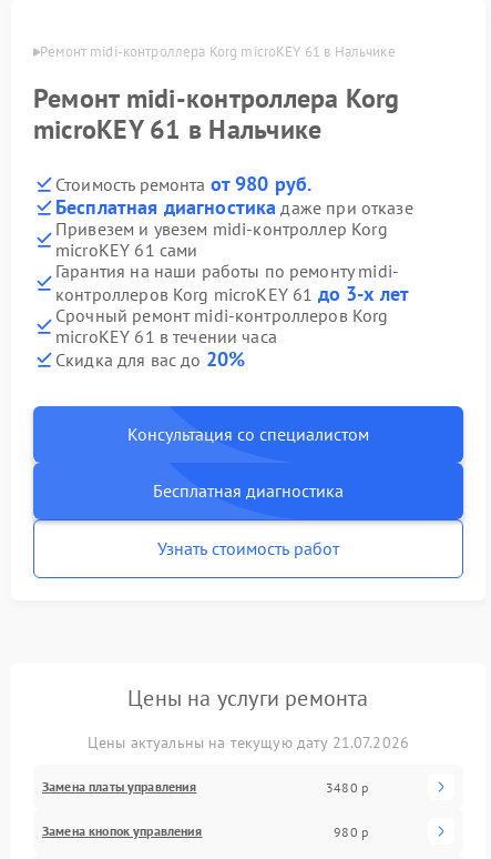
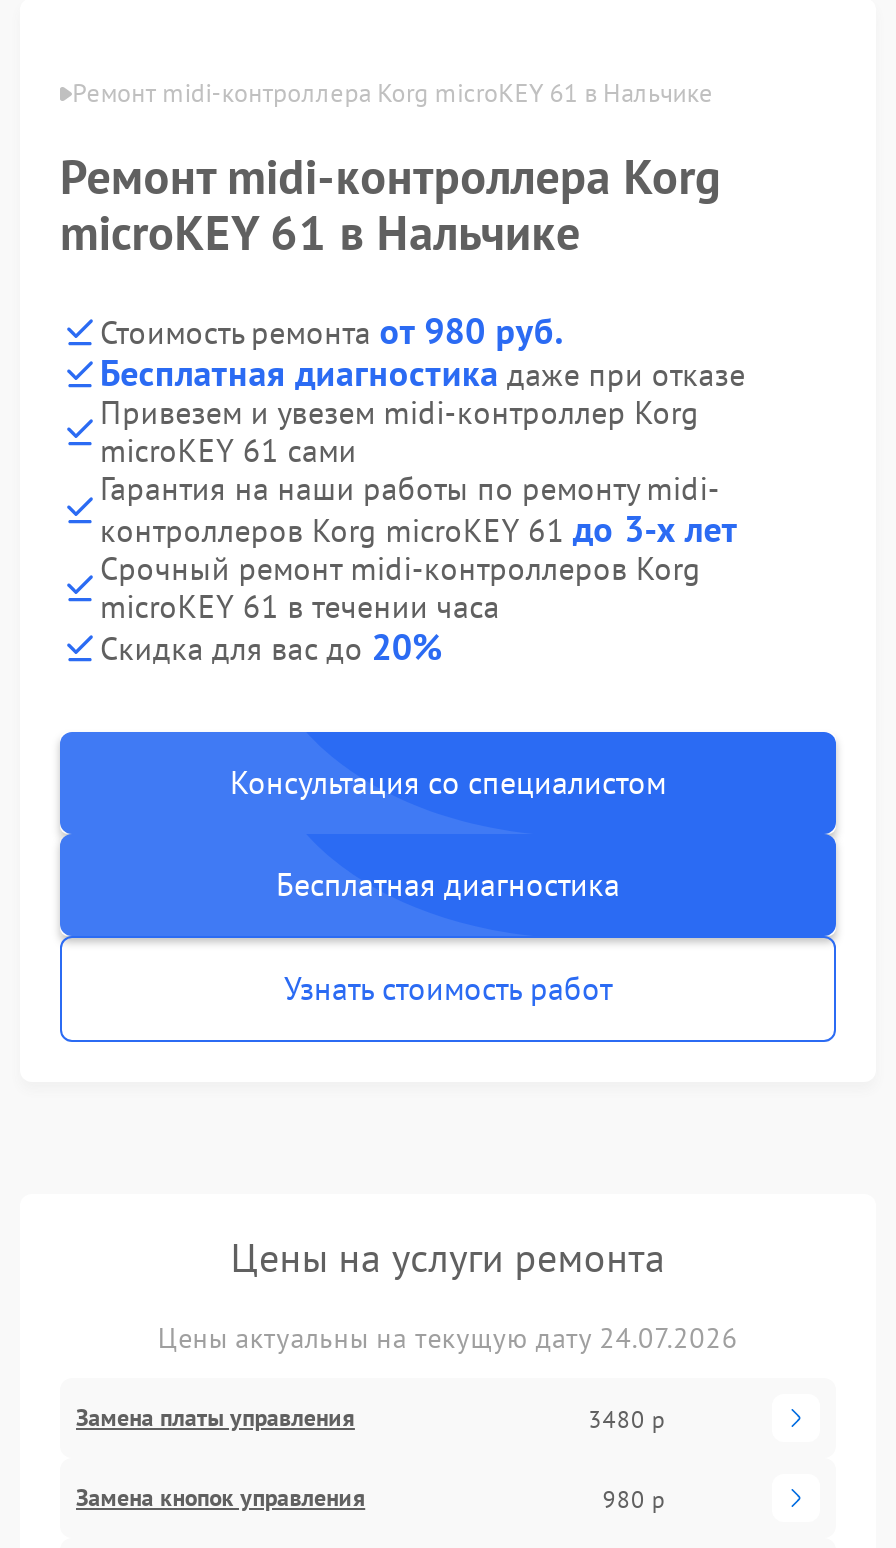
- Цены актуальны на текущую дату 21.07.2026
+ Цены актуальны на текущую дату 24.07.2026
